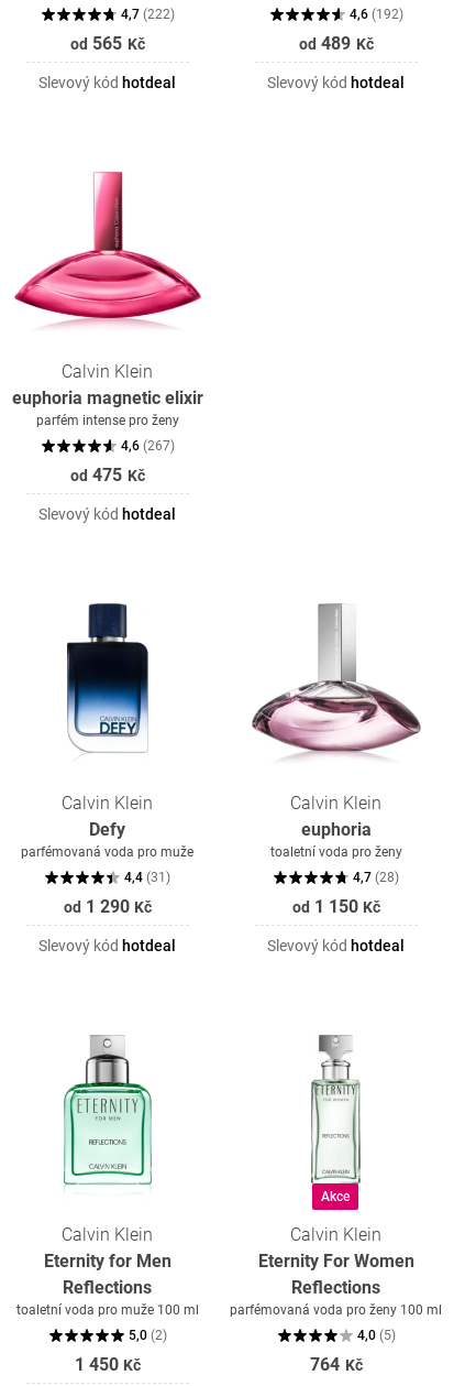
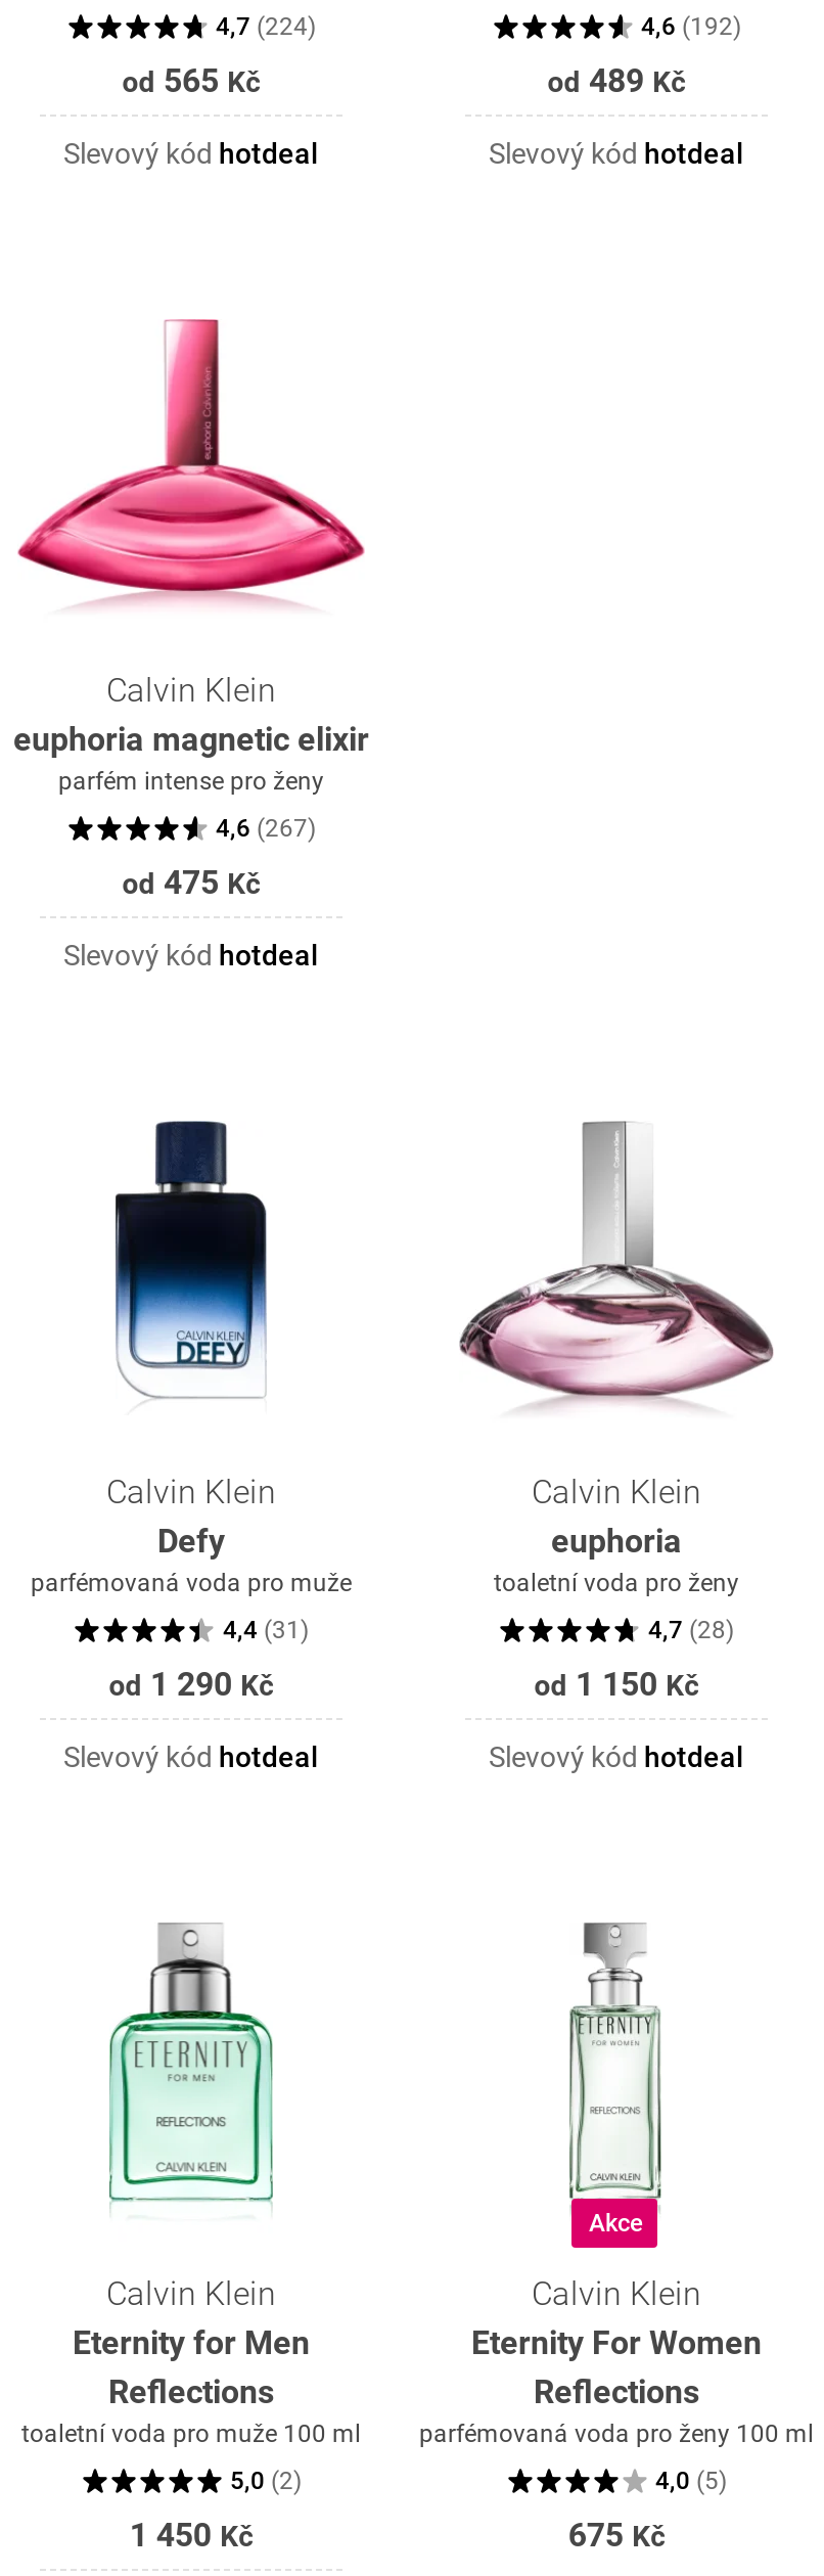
- 4,7 (222)
+ 4,7 (224)

- 764 Kč
+ 675 Kč
